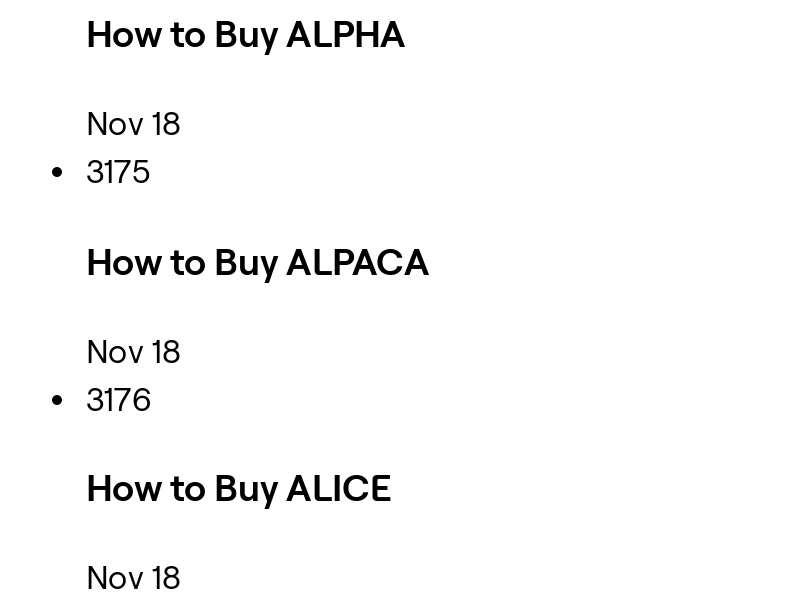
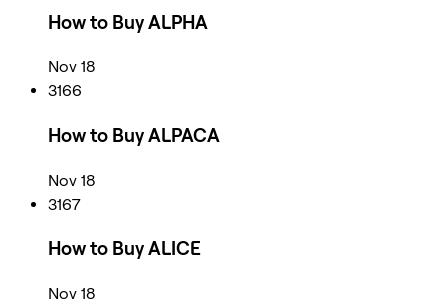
- 3175
+ 3166

- 3176
+ 3167
